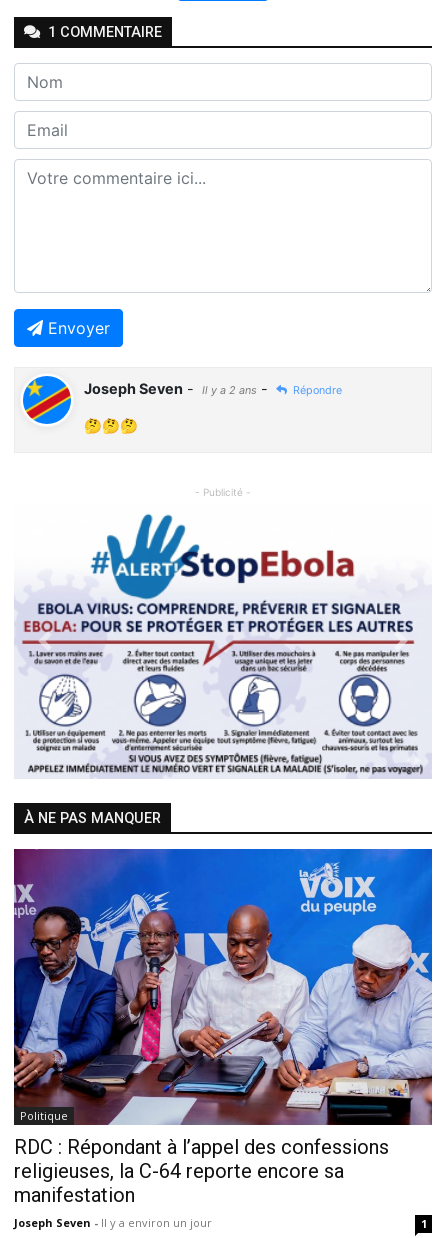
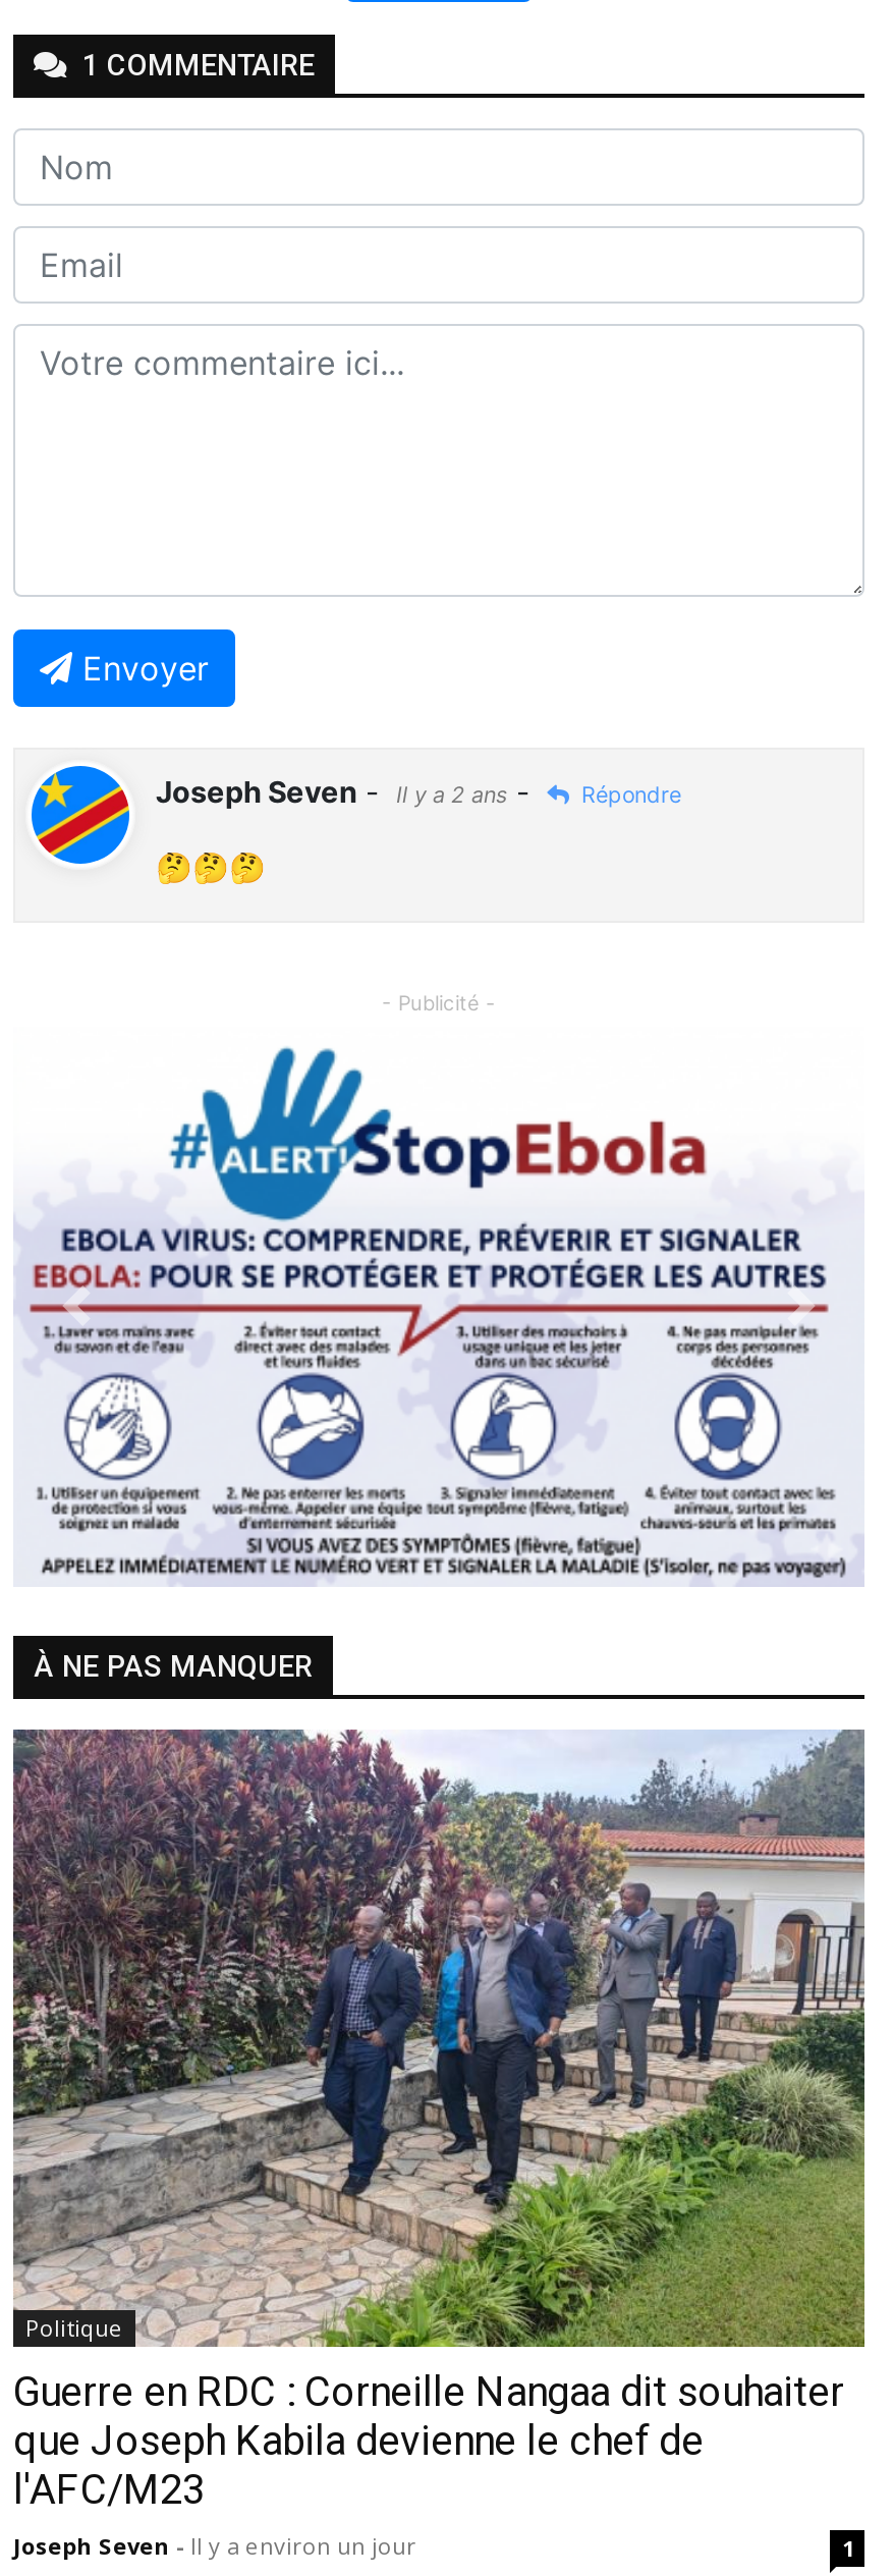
- [image]
- RDC : Répondant à l’appel des confessions
- religieuses, la C-64 reporte encore sa
- manifestation
+ [image]
+ Guerre en RDC : Corneille Nangaa dit souhaiter
+ que Joseph Kabila devienne le chef de
+ l'AFC/M23
